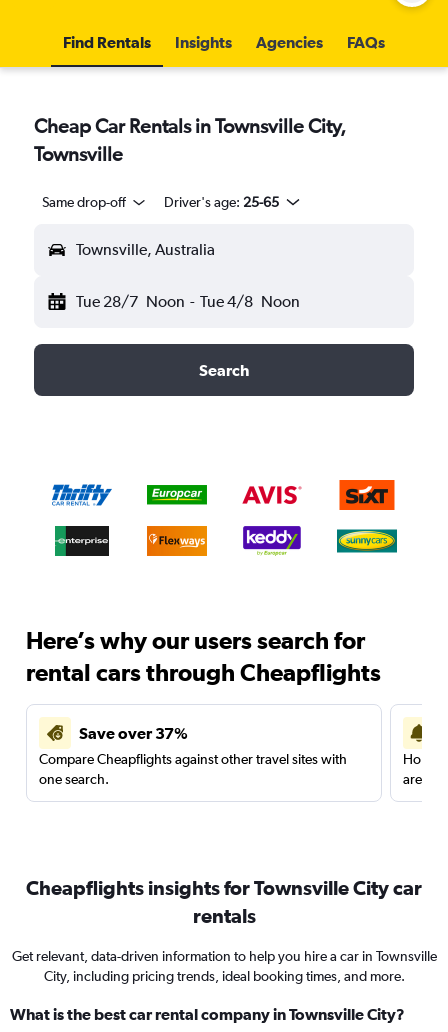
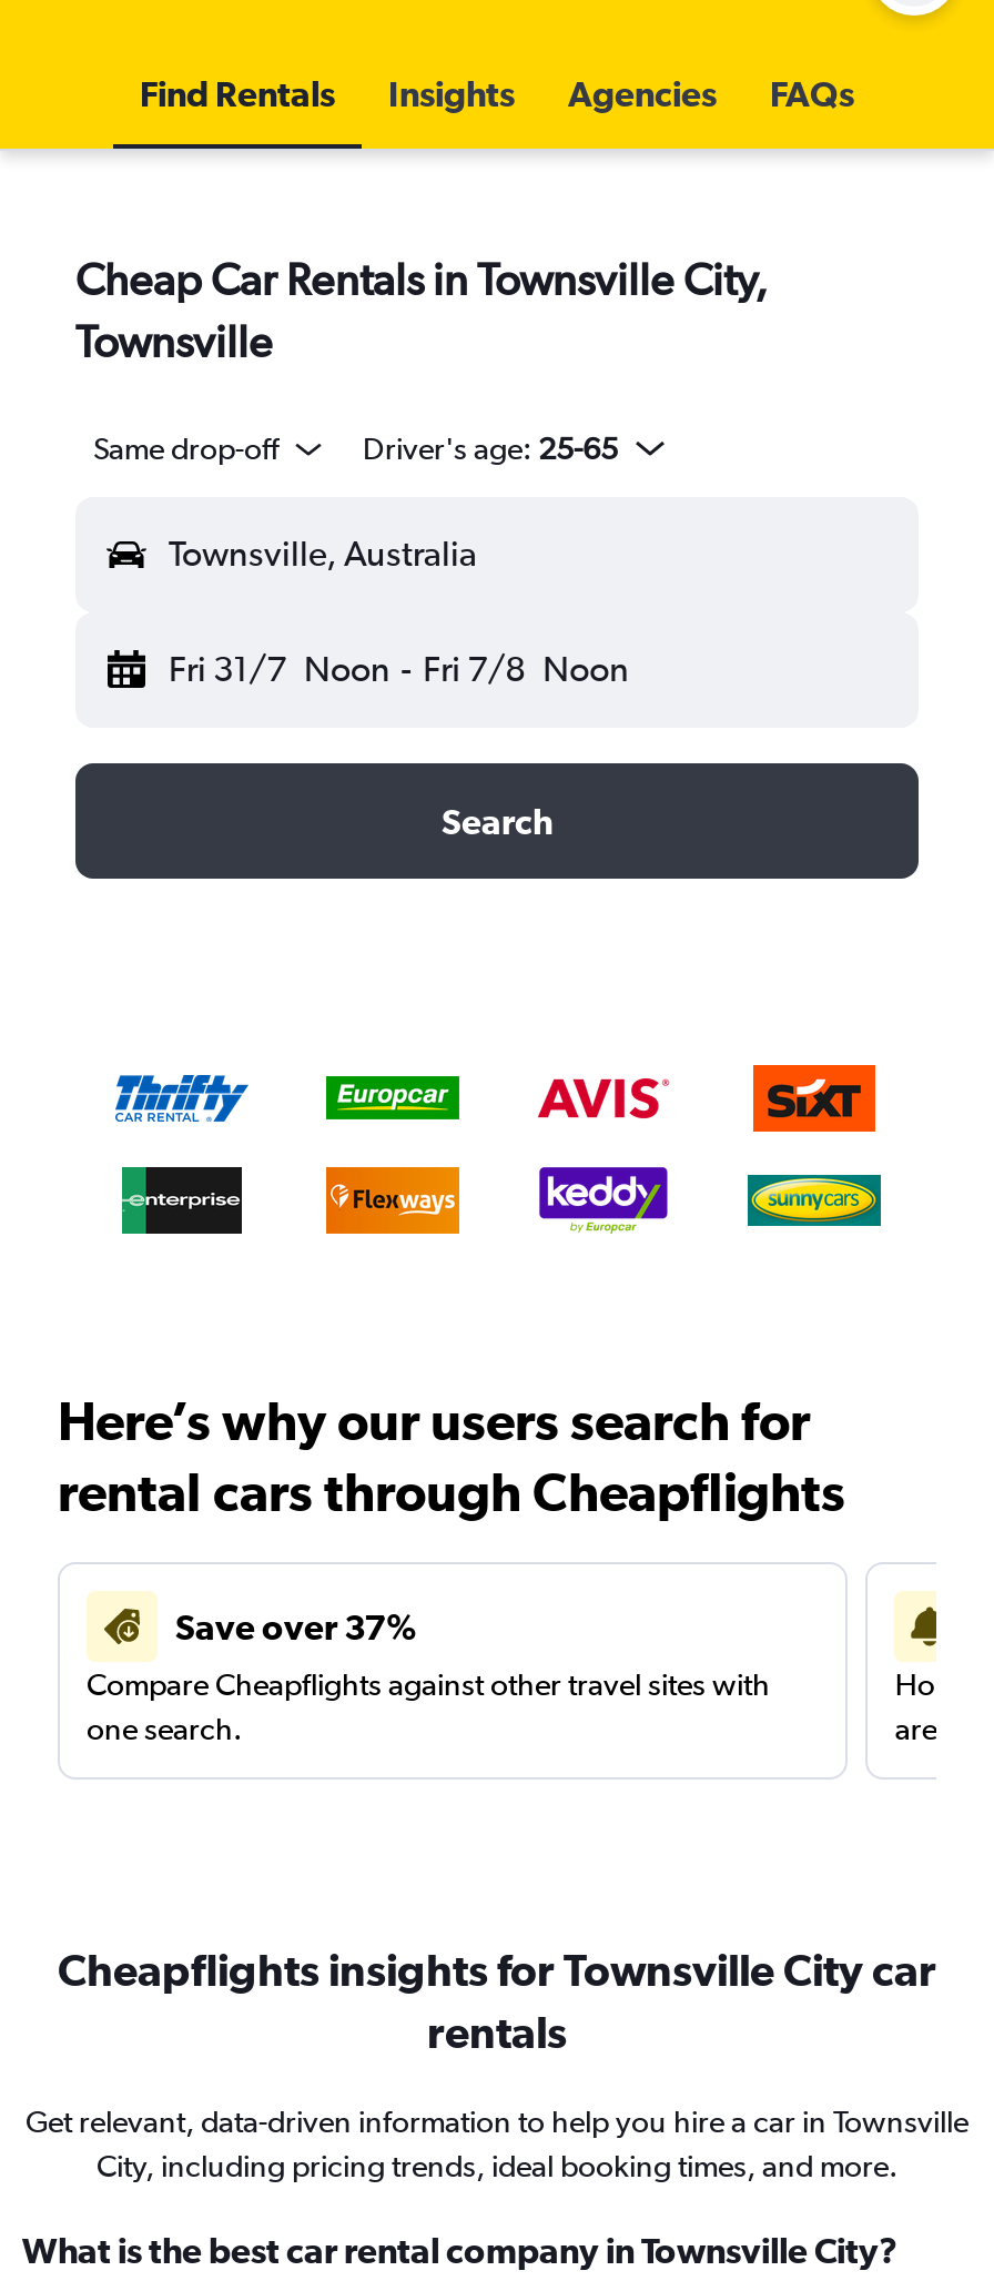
- Tue 28/7 Noon - Tue 4/8 Noon
+ Fri 31/7 Noon - Fri 7/8 Noon
